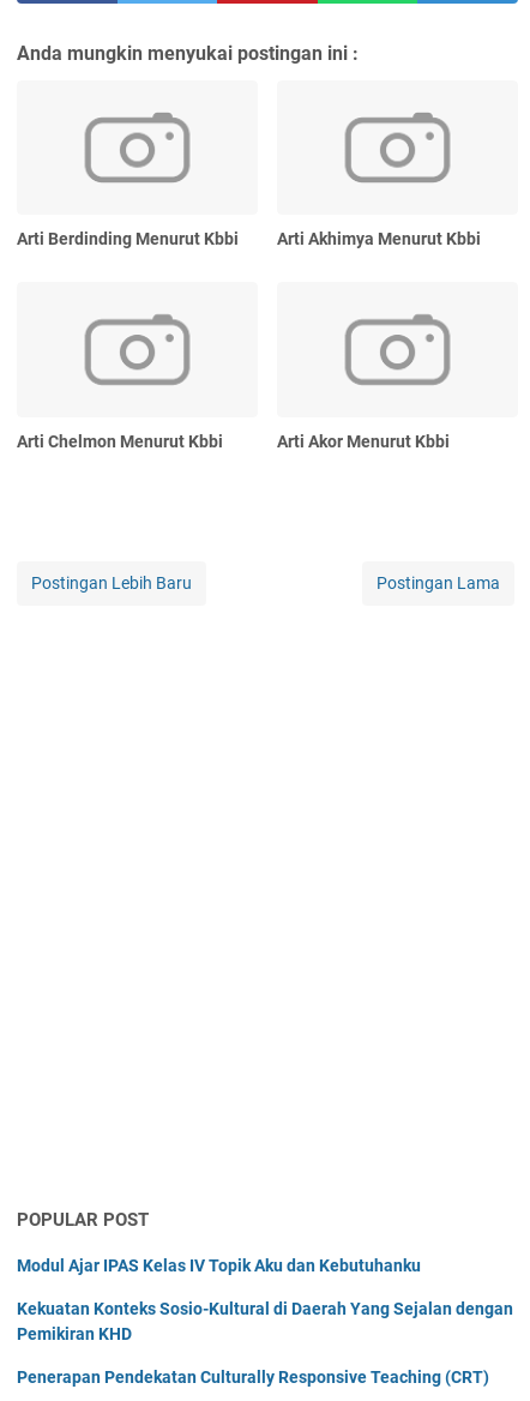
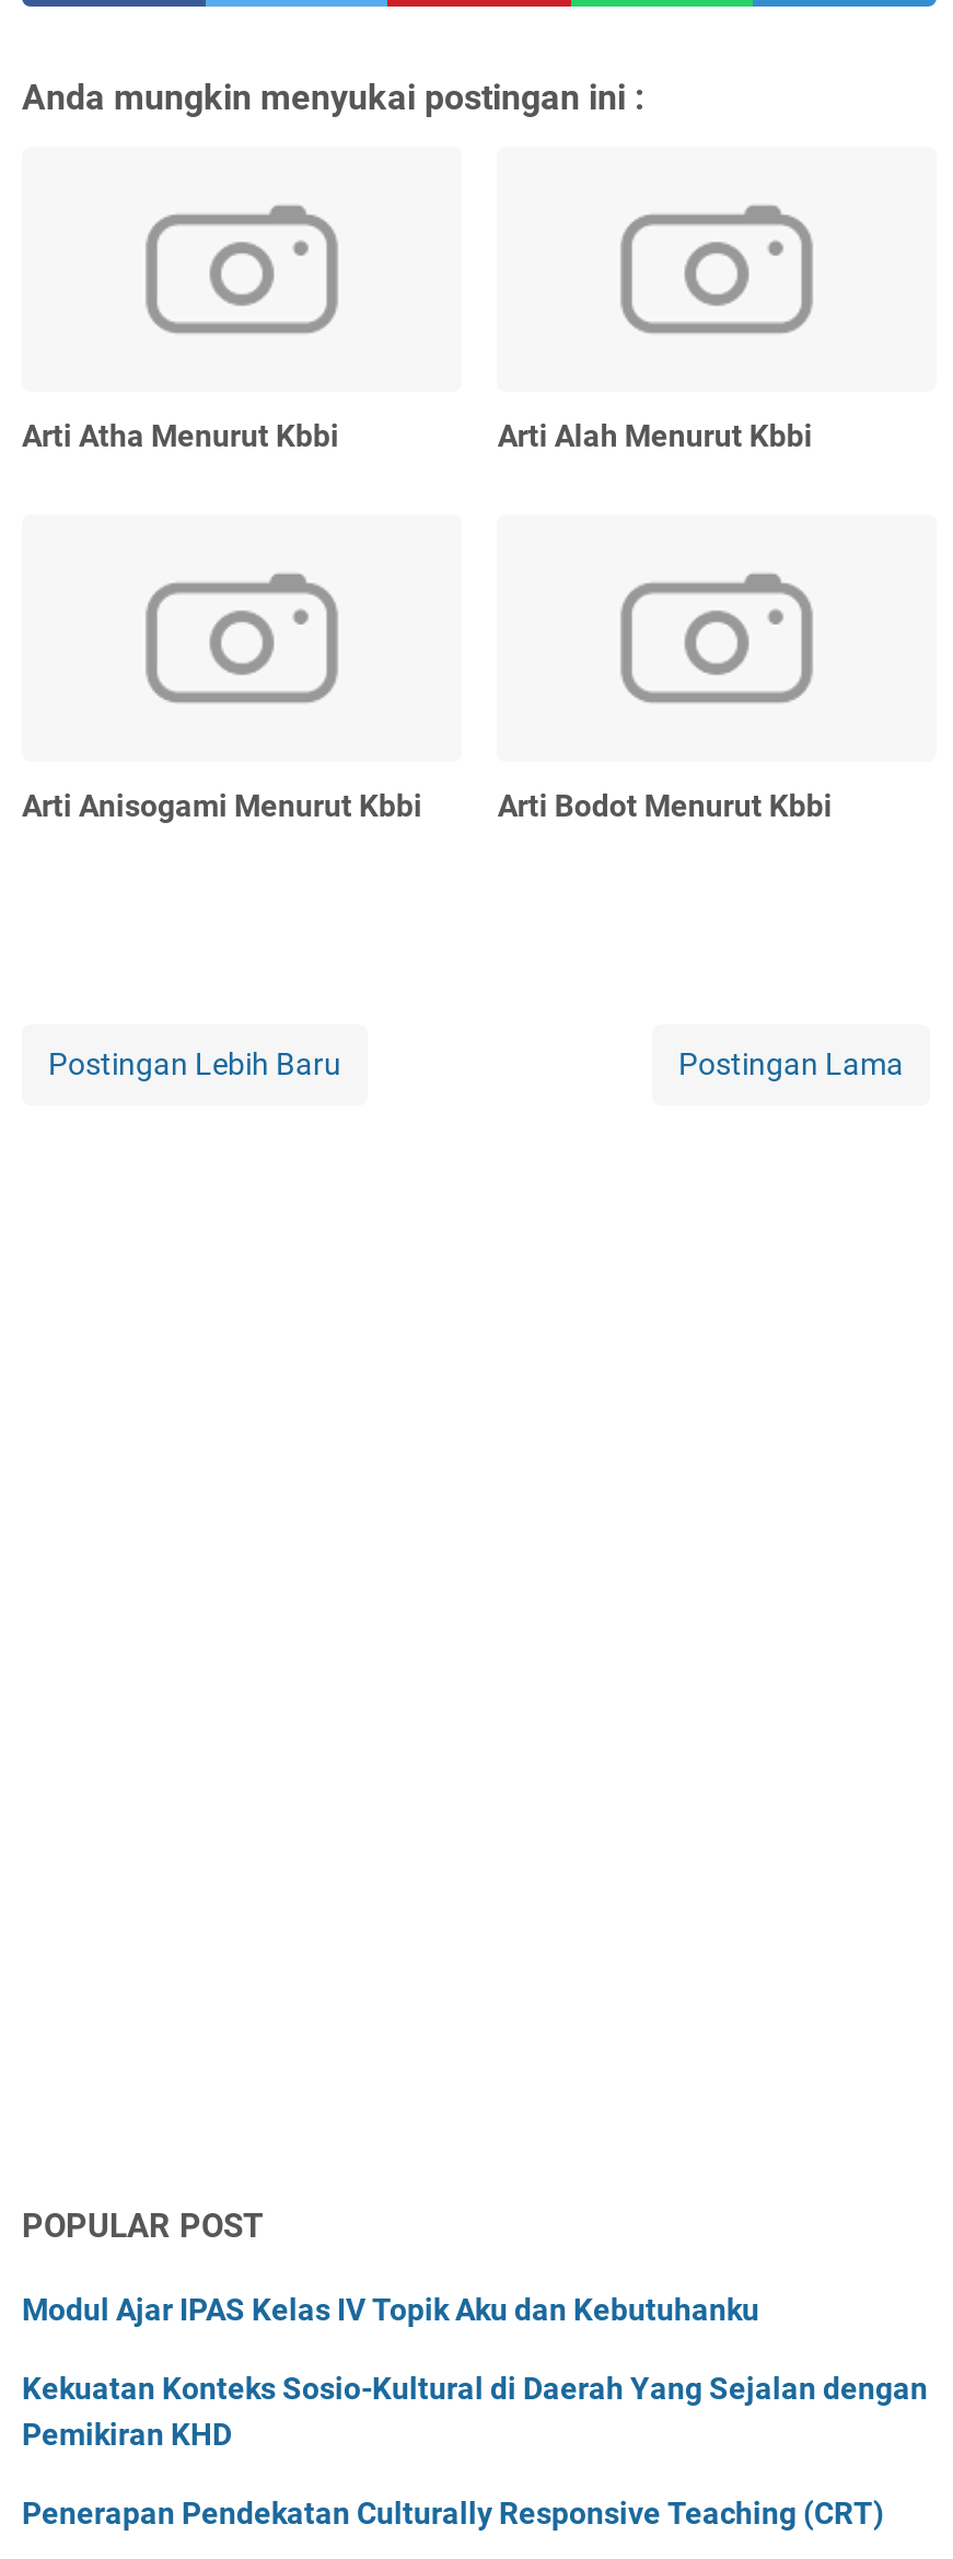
- Arti Berdinding Menurut Kbbi
+ Arti Atha Menurut Kbbi

- Arti Akhimya Menurut Kbbi
+ Arti Alah Menurut Kbbi

- Arti Chelmon Menurut Kbbi
+ Arti Anisogami Menurut Kbbi

- Arti Akor Menurut Kbbi
+ Arti Bodot Menurut Kbbi
